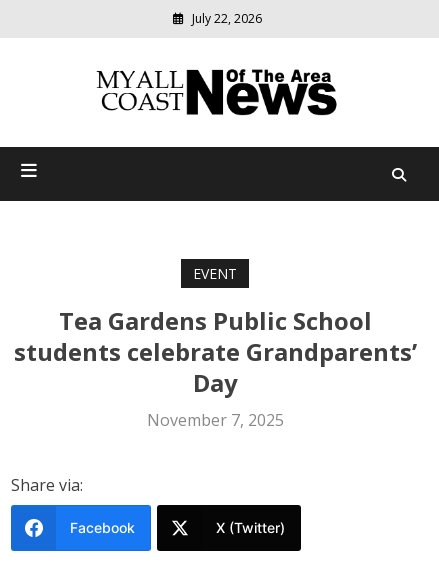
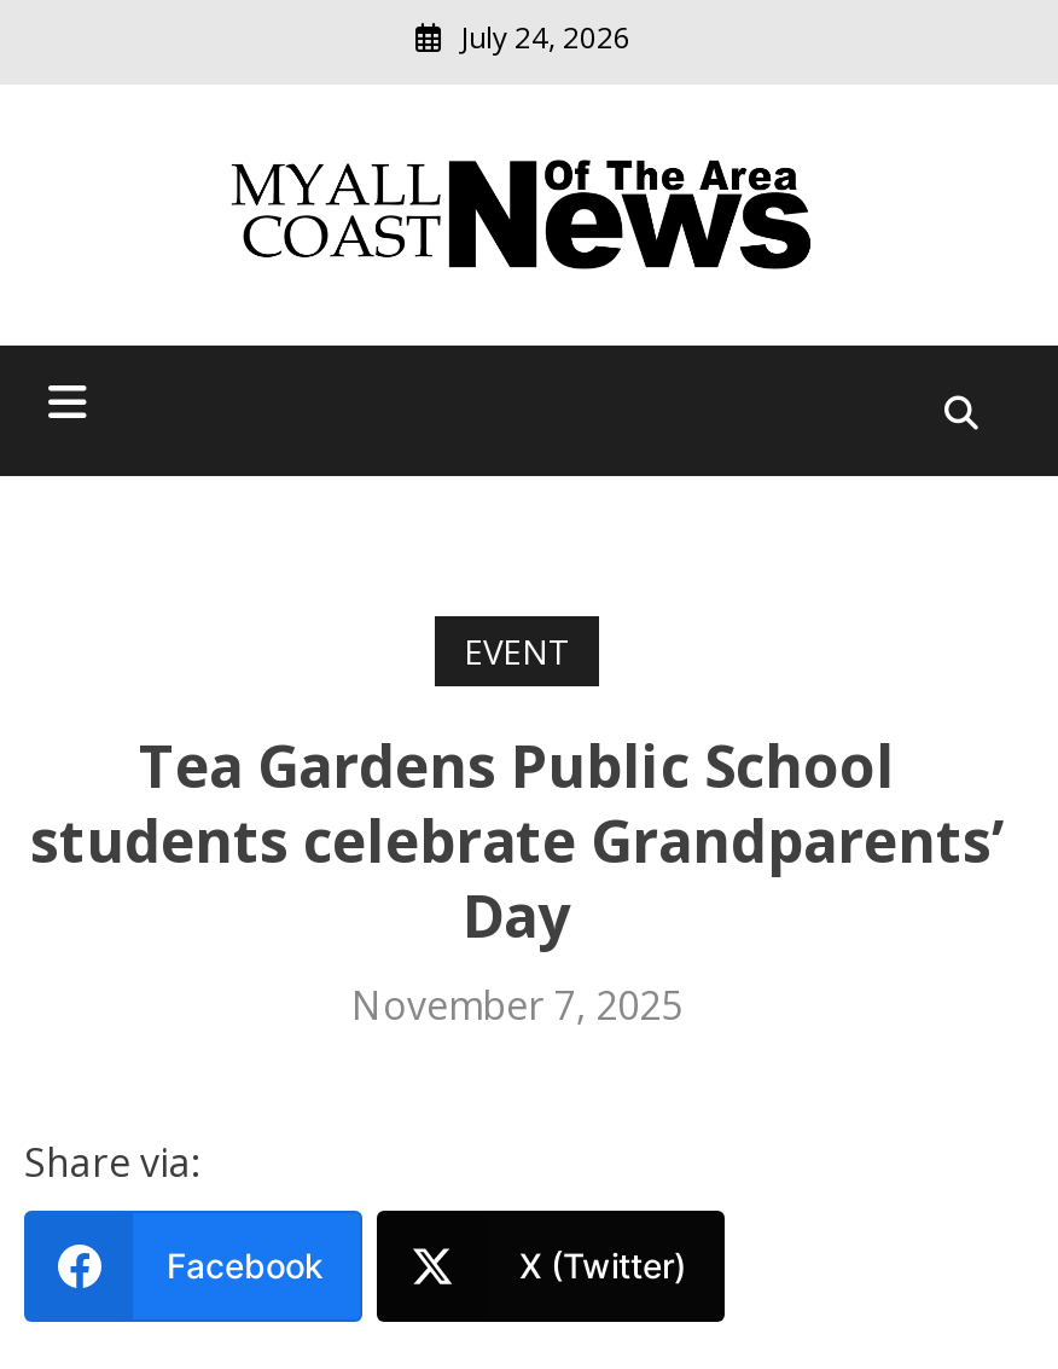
- July 22, 2026
+ July 24, 2026
